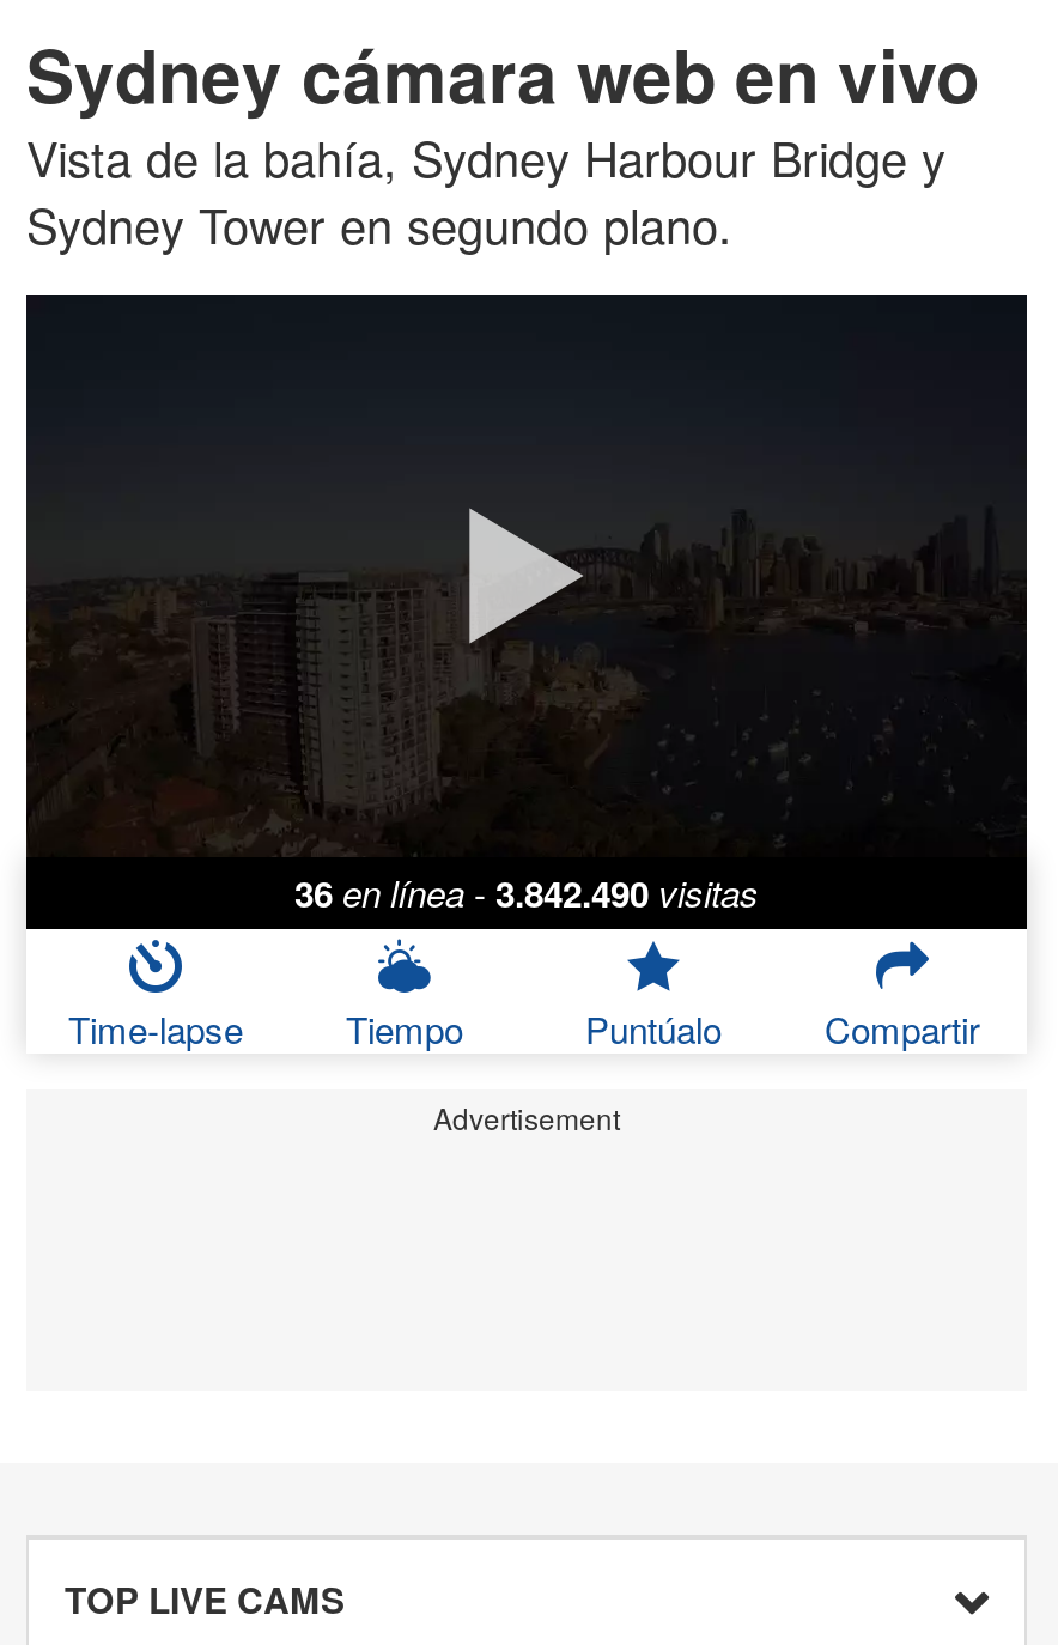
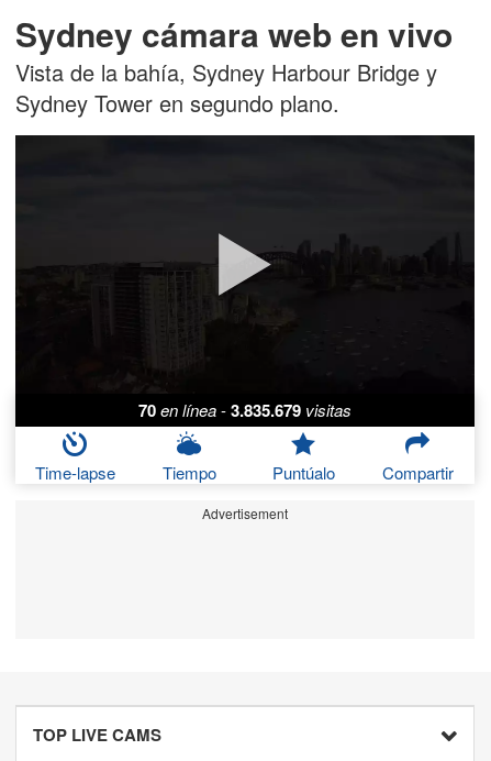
- 36 en línea - 3.842.490 visitas
+ 70 en línea - 3.835.679 visitas
